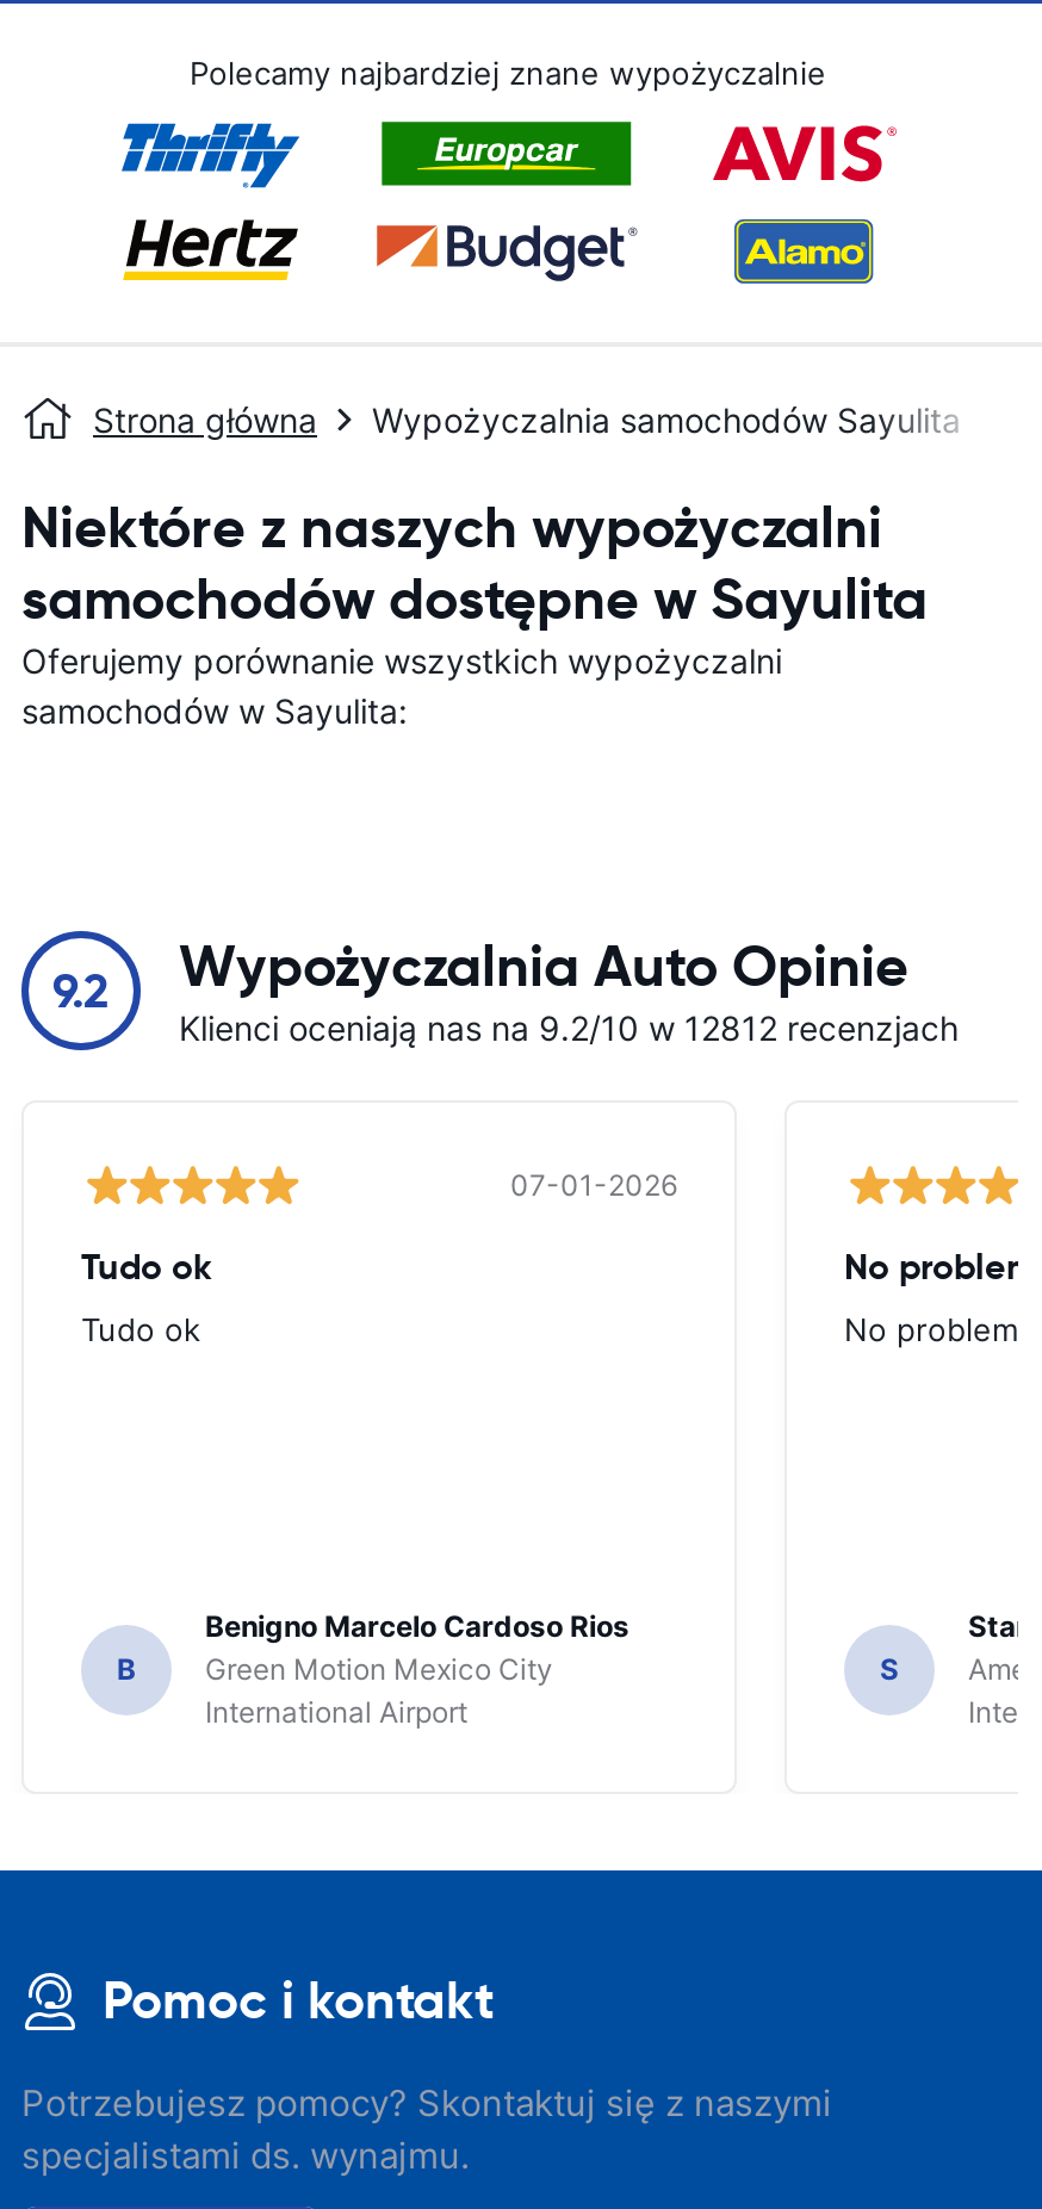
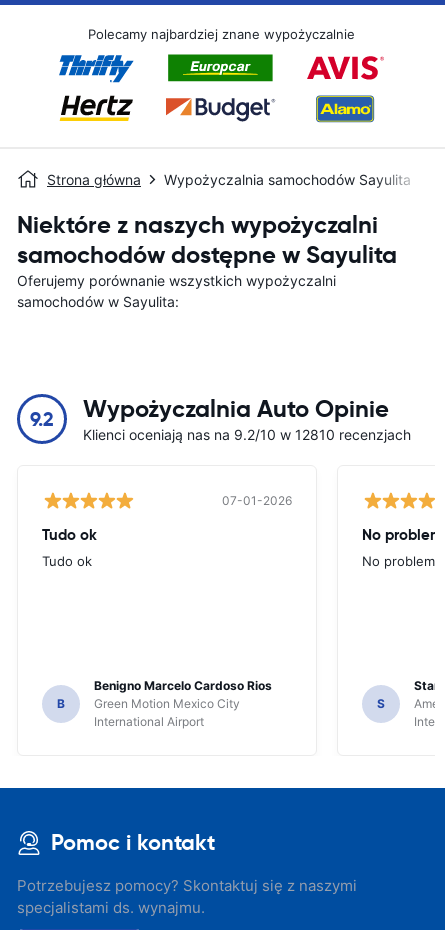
- Klienci oceniają nas na 9.2/10 w 12812 recenzjach
+ Klienci oceniają nas na 9.2/10 w 12810 recenzjach
